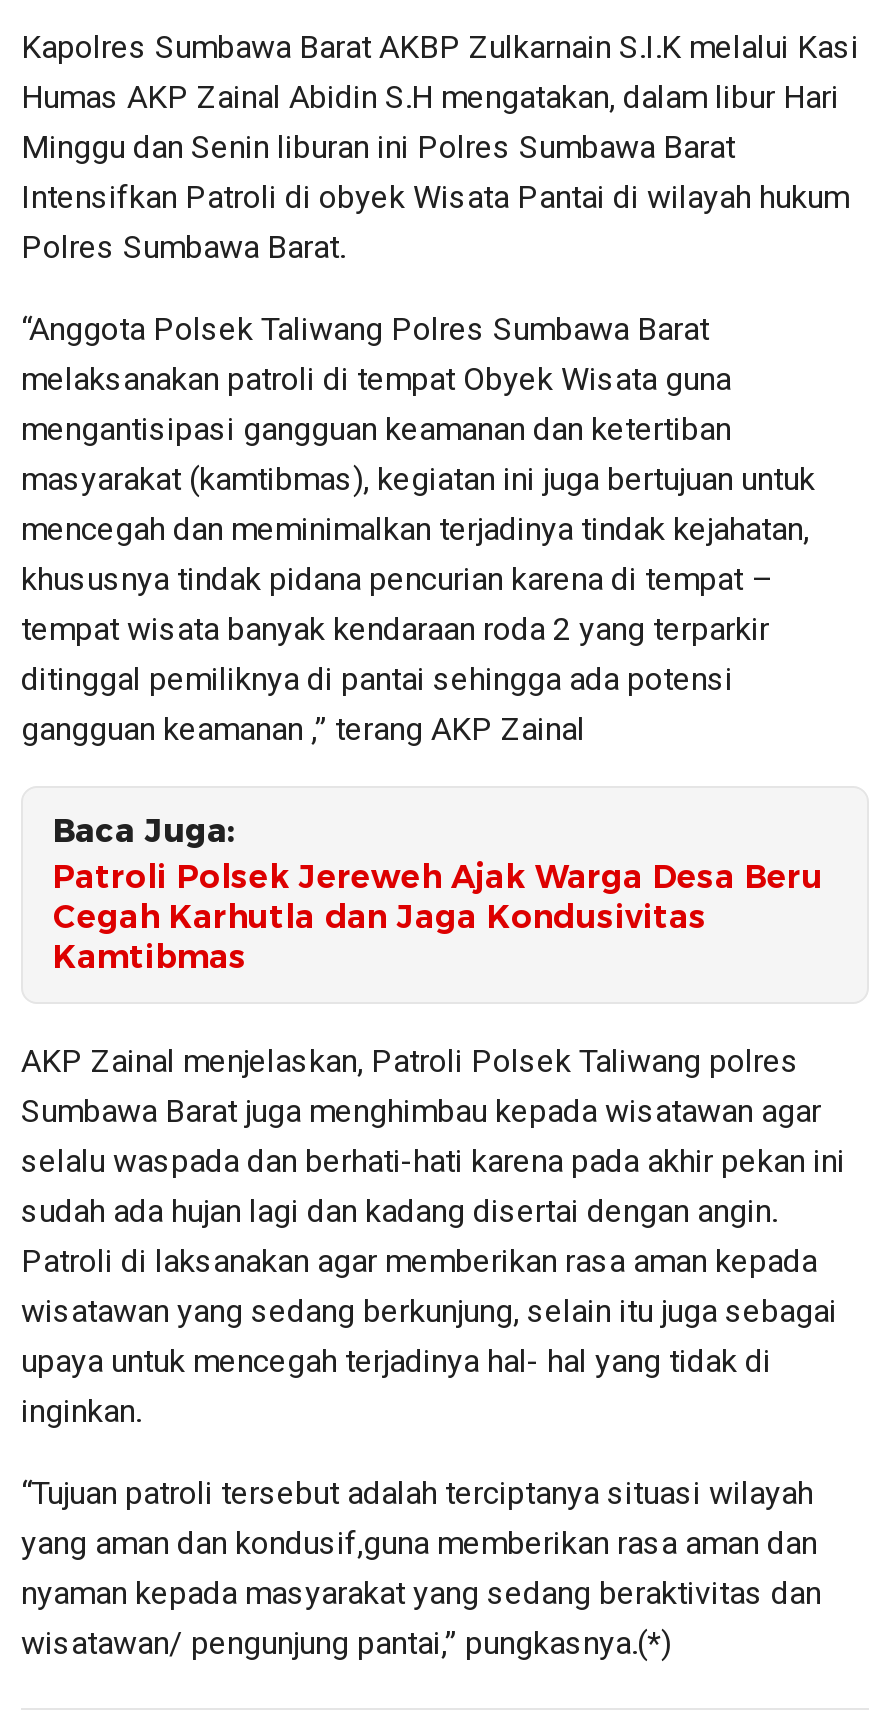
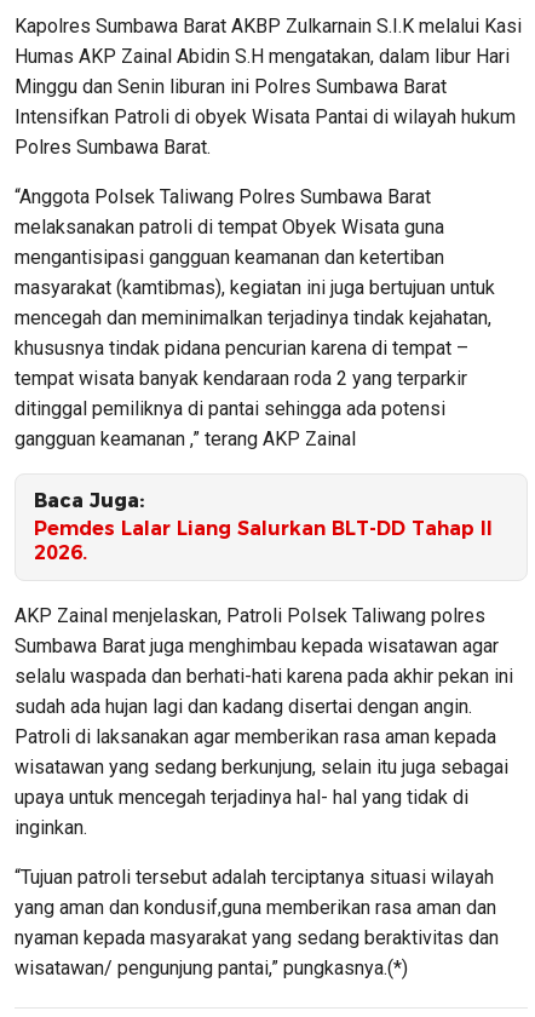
- Patroli Polsek Jereweh Ajak Warga Desa Beru
- Cegah Karhutla dan Jaga Kondusivitas
- Kamtibmas
+ Pemdes Lalar Liang Salurkan BLT-DD Tahap II
+ 2026.
